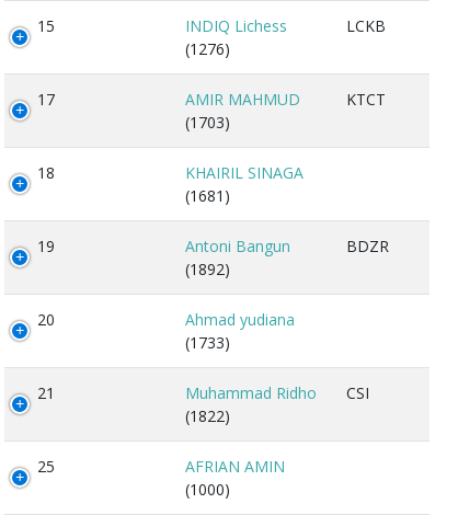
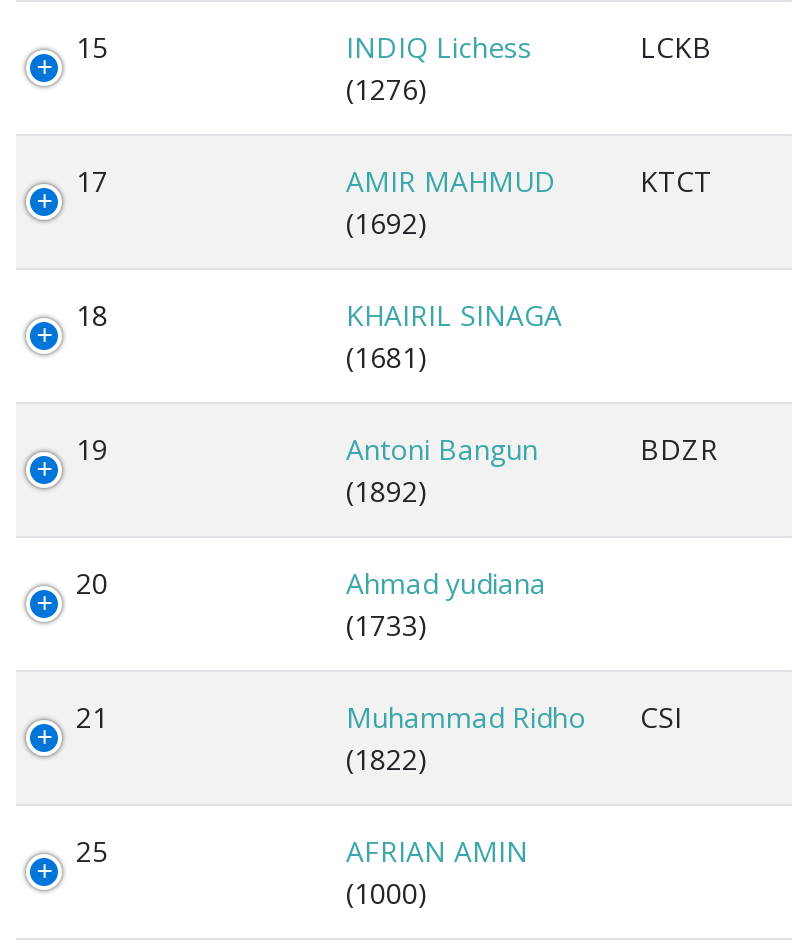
- (1703)
+ (1692)
